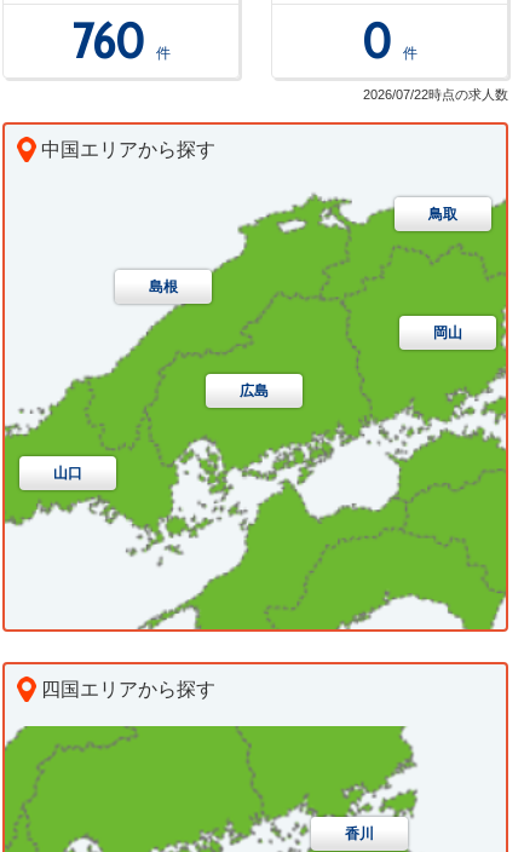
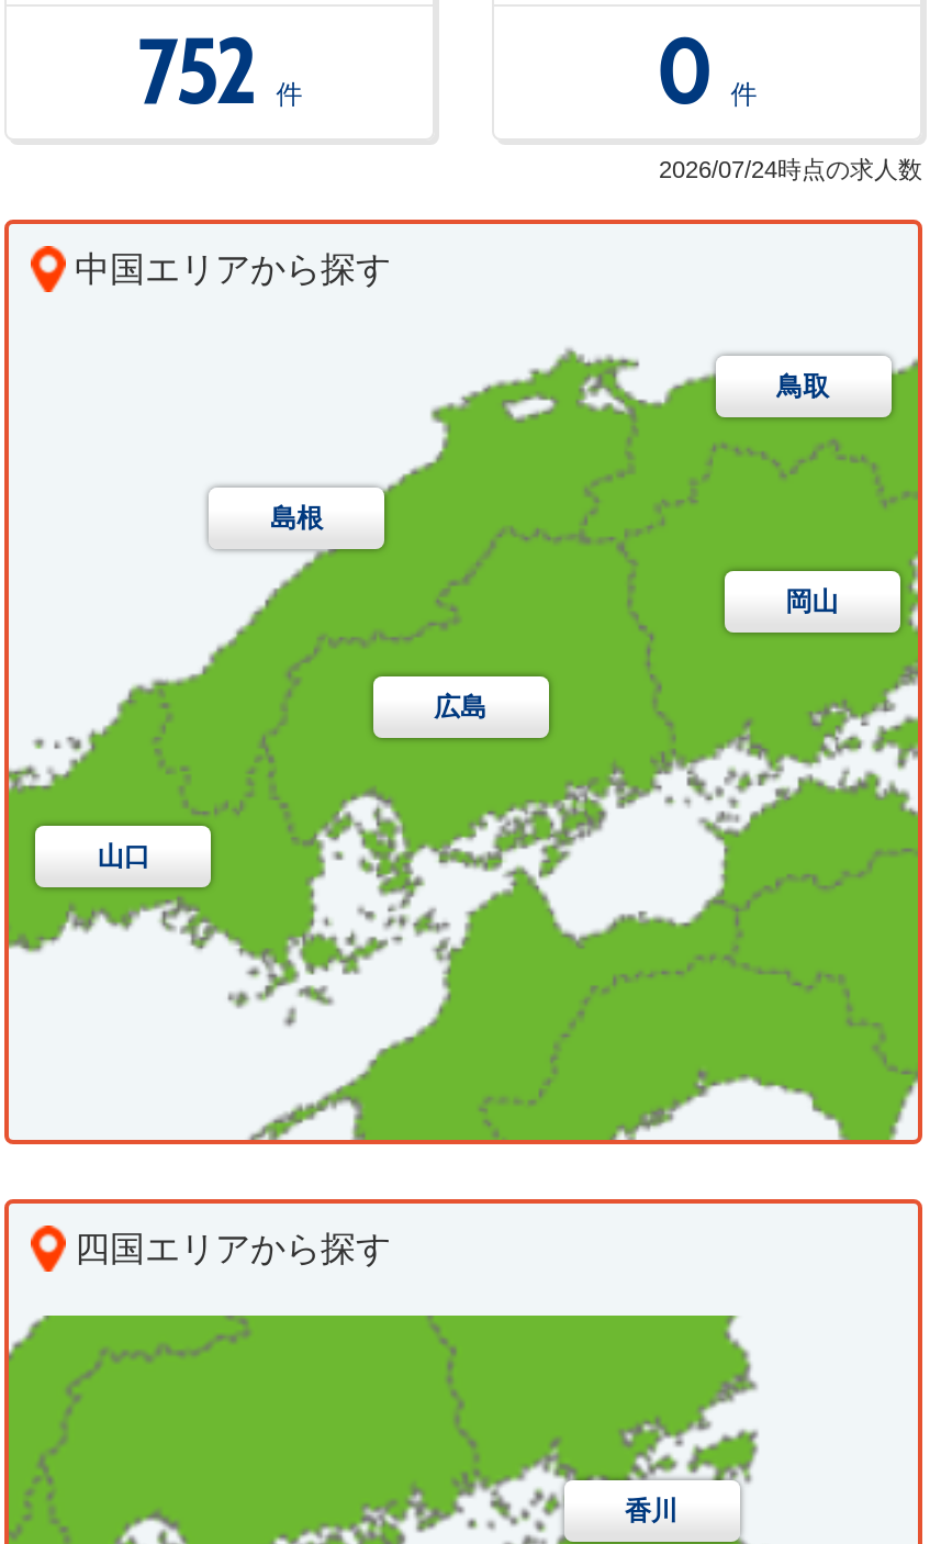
- 760 件
+ 752 件

- 2026/07/22時点の求人数
+ 2026/07/24時点の求人数
